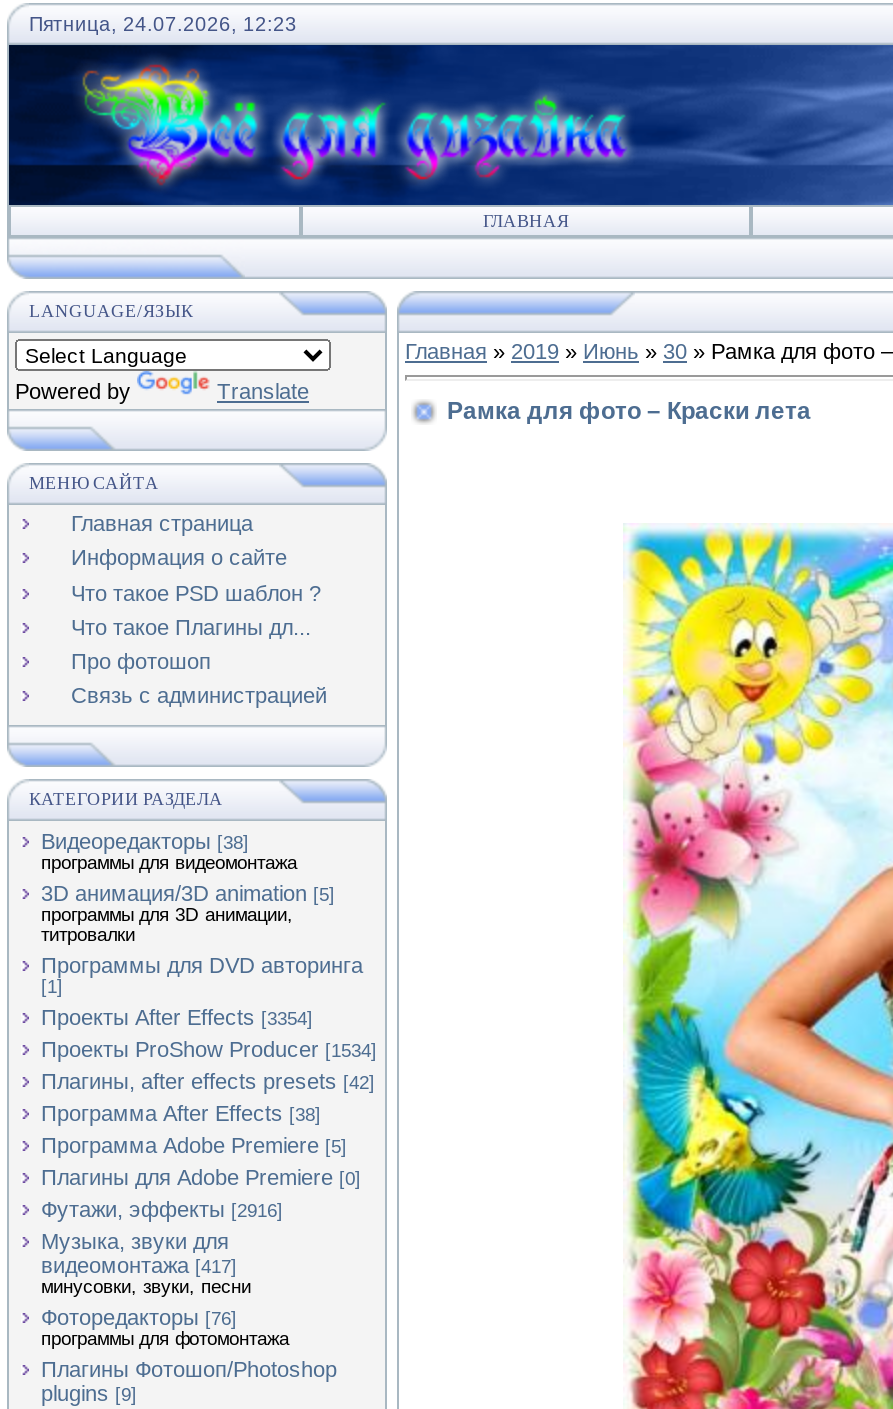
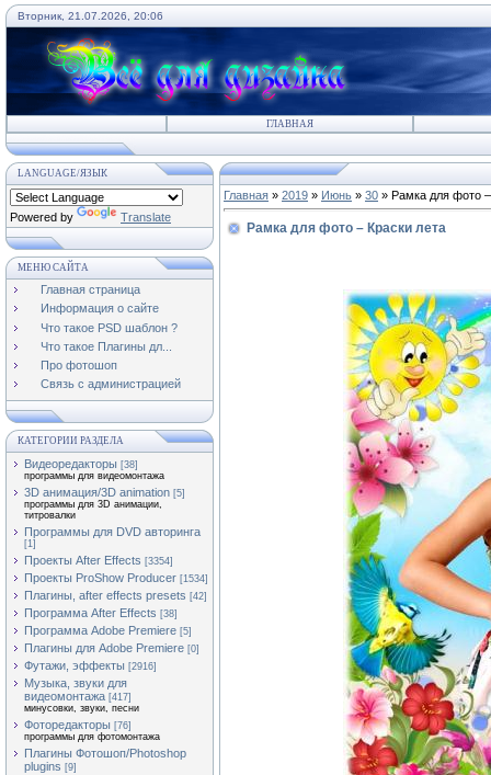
- Пятница, 24.07.2026, 12:23
+ Вторник, 21.07.2026, 20:06
